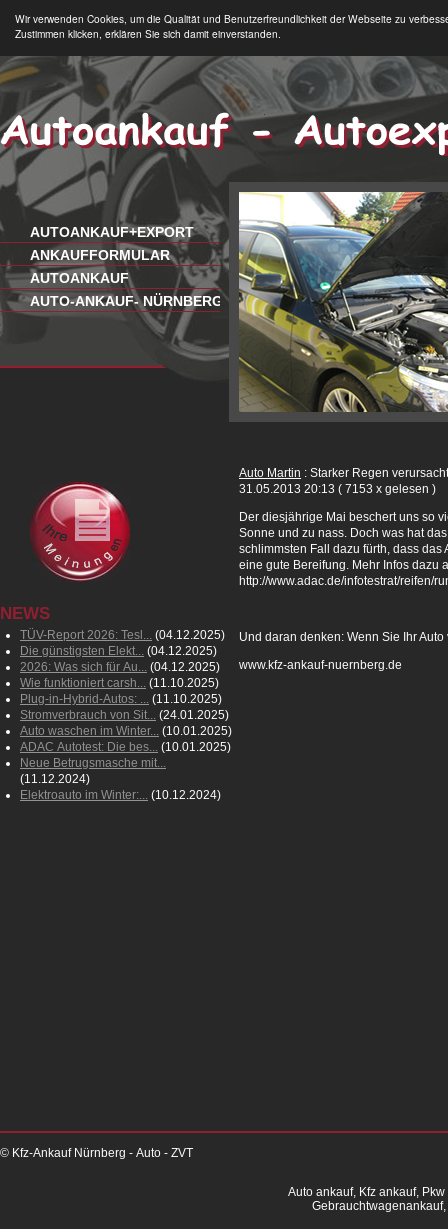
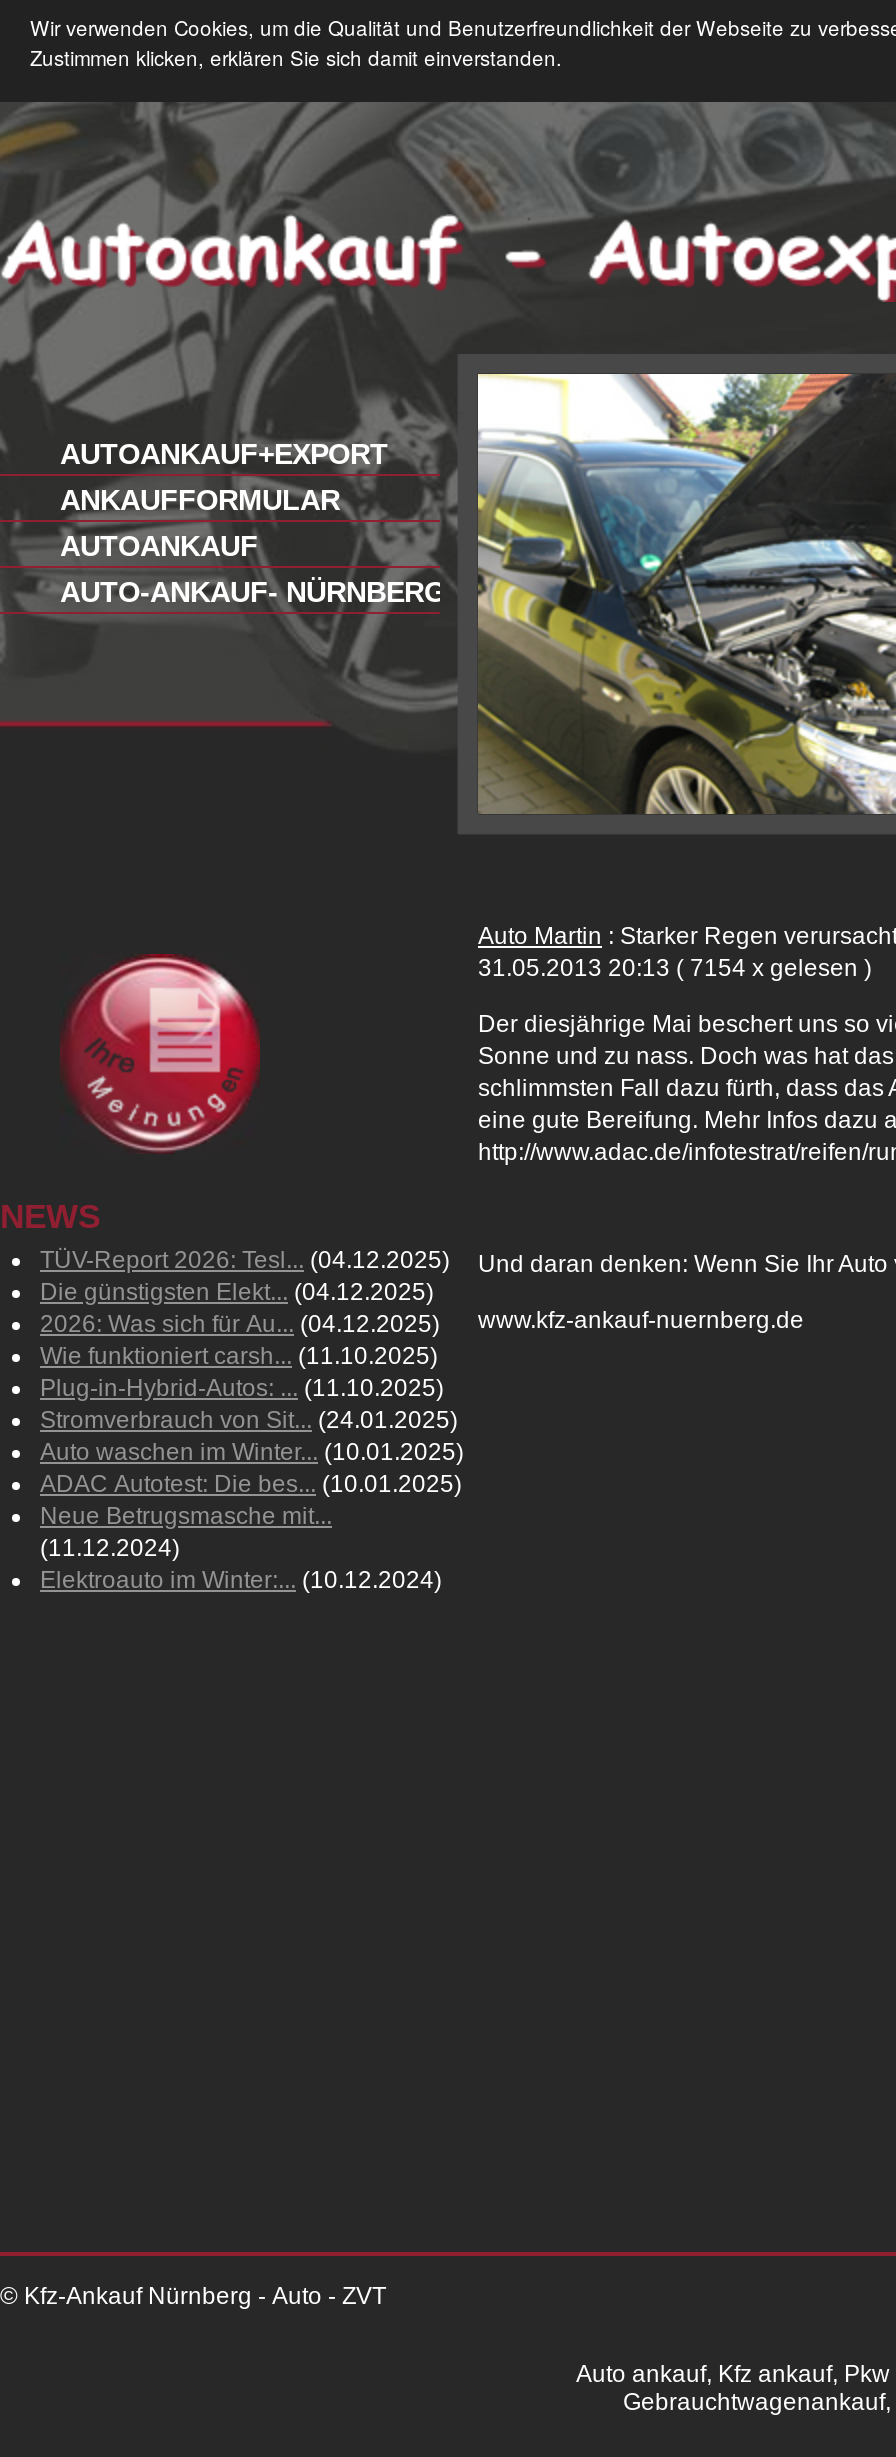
- 31.05.2013 20:13 ( 7153 x gelesen )
+ 31.05.2013 20:13 ( 7154 x gelesen )
